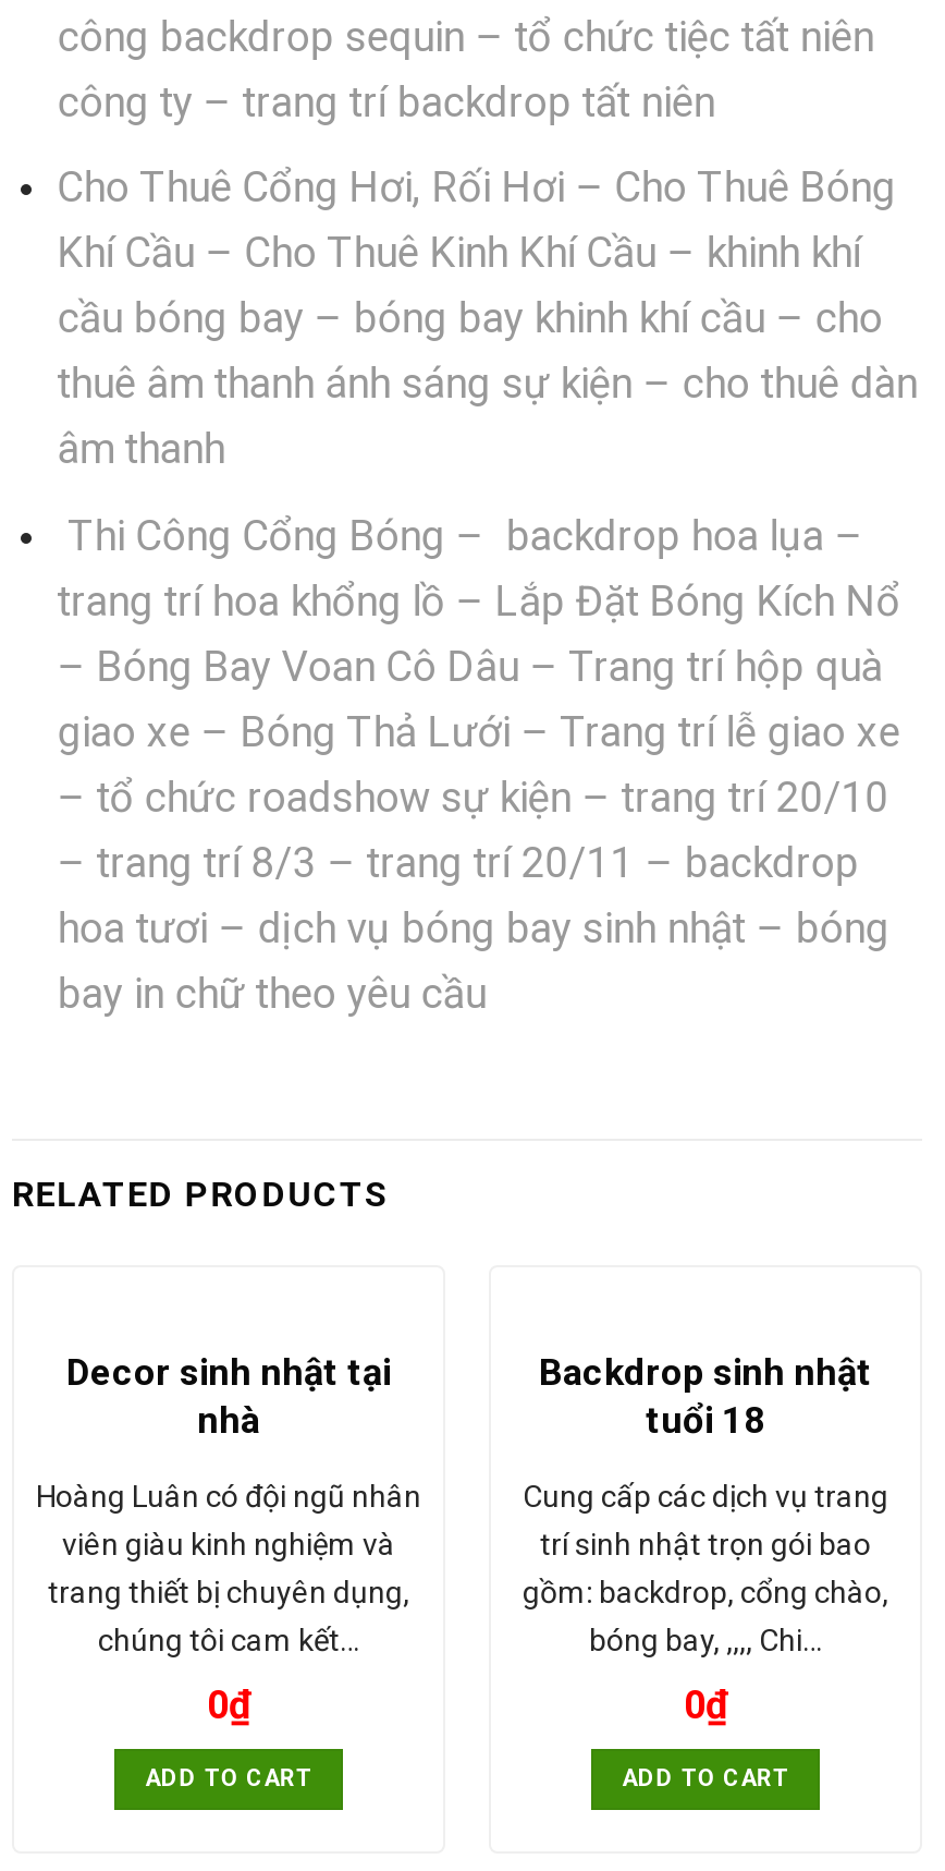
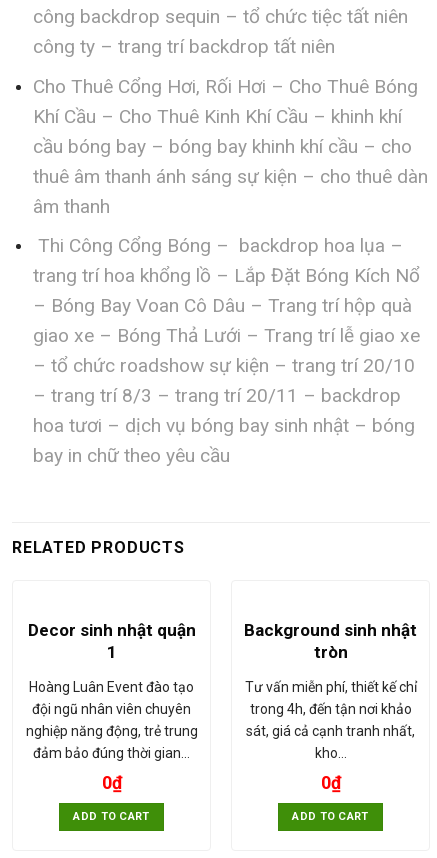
- Decor sinh nhật tại
- nhà
+ Decor sinh nhật quận
+ 1

- Backdrop sinh nhật
- tuổi 18
+ Background sinh nhật
+ tròn

- Hoàng Luân có đội ngũ nhân
- viên giàu kinh nghiệm và
- trang thiết bị chuyên dụng,
- chúng tôi cam kết…
+ Hoàng Luân Event đào tạo
+ đội ngũ nhân viên chuyên
+ nghiệp năng động, trẻ trung
+ đảm bảo đúng thời gian…

- Cung cấp các dịch vụ trang
- trí sinh nhật trọn gói bao
- gồm: backdrop, cổng chào,
- bóng bay, ,,,, Chi…
+ Tư vấn miễn phí, thiết kế chỉ
+ trong 4h, đến tận nơi khảo
+ sát, giá cả cạnh tranh nhất,
+ kho…
